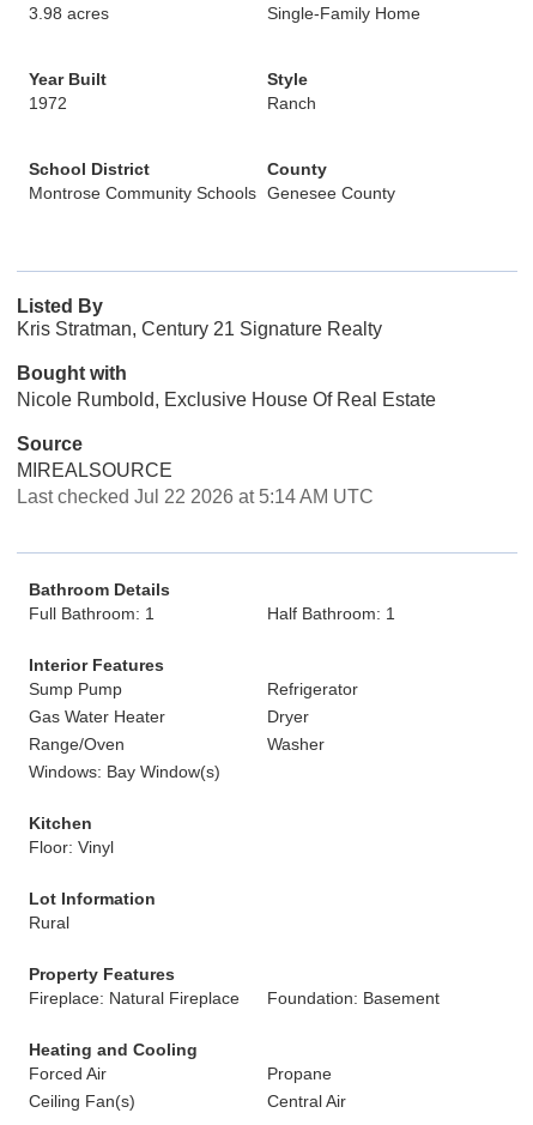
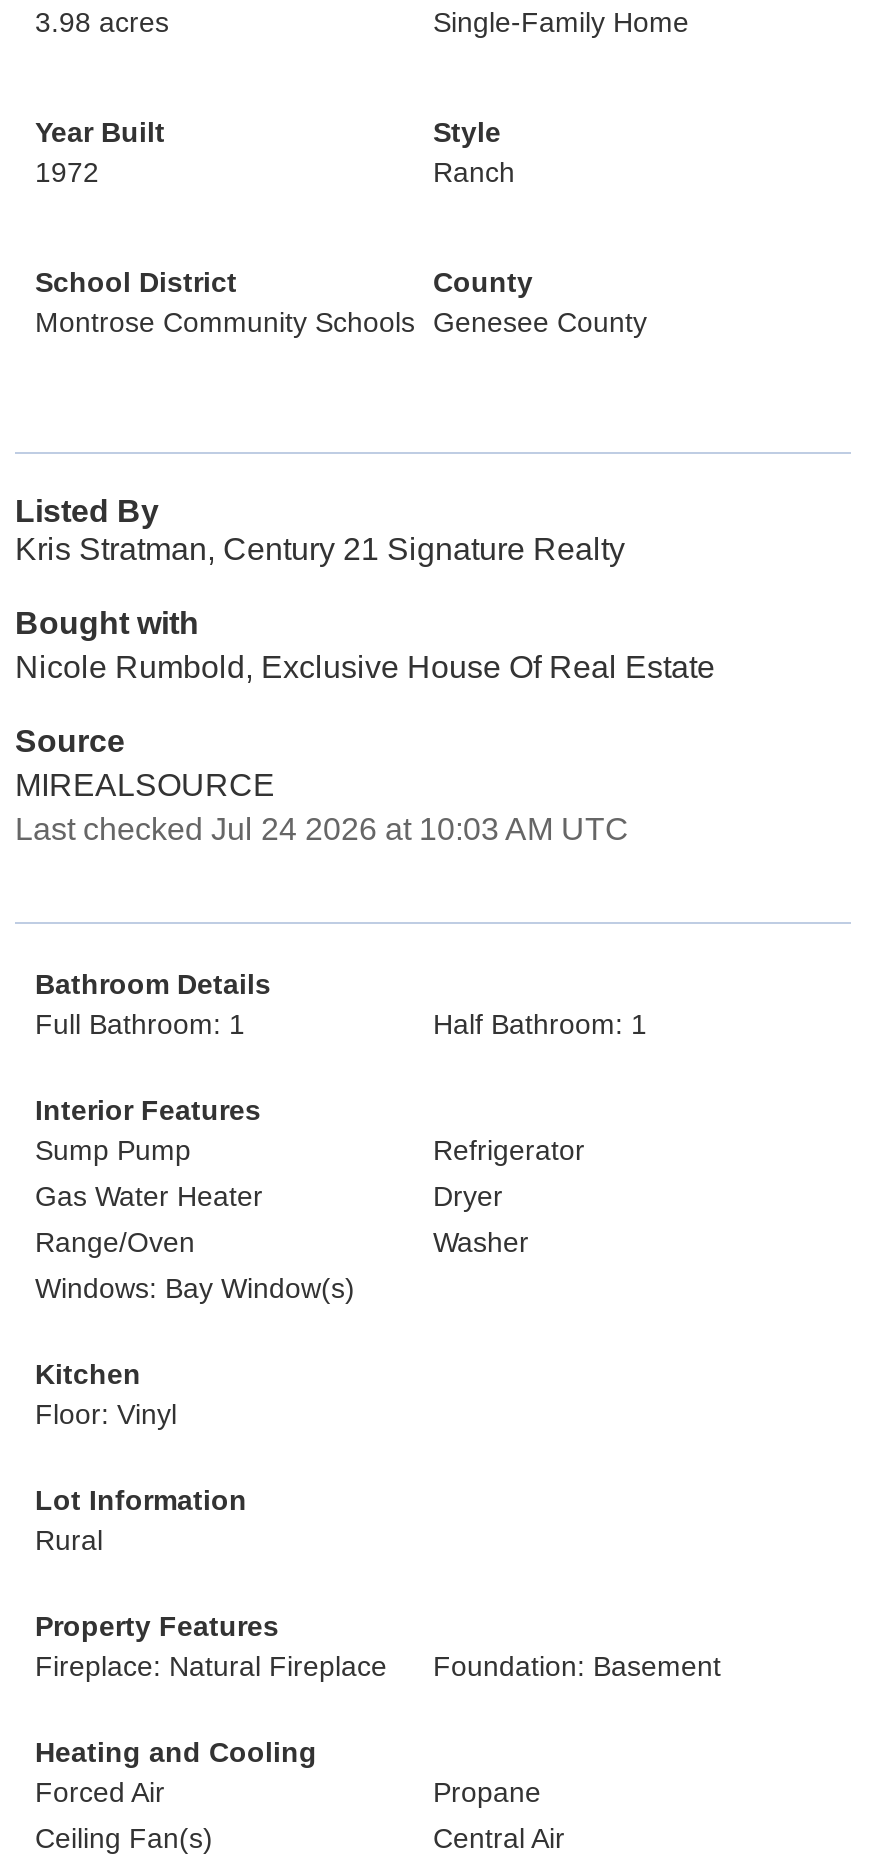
- Last checked Jul 22 2026 at 5:14 AM UTC
+ Last checked Jul 24 2026 at 10:03 AM UTC
